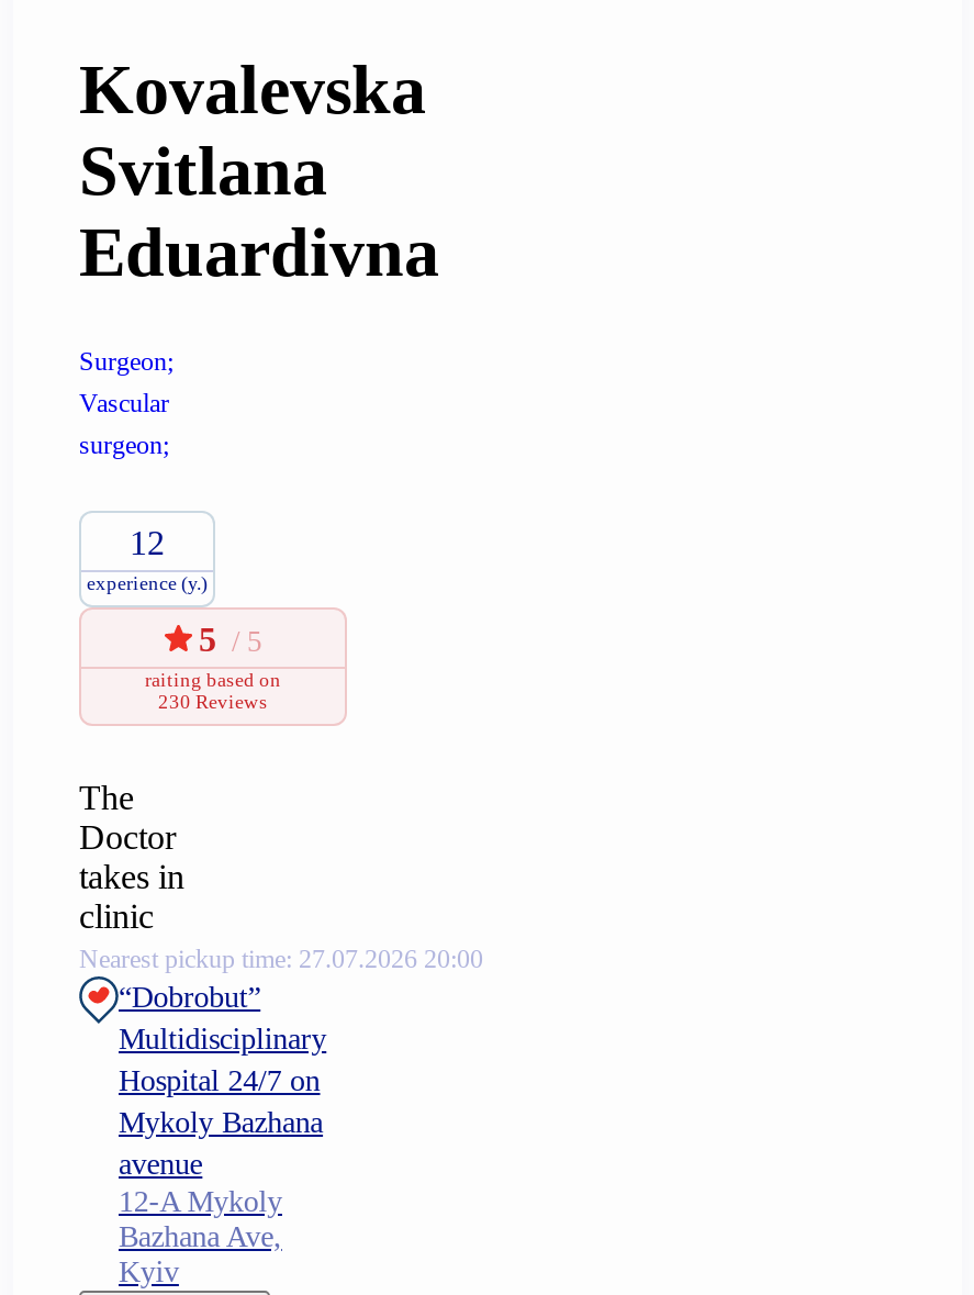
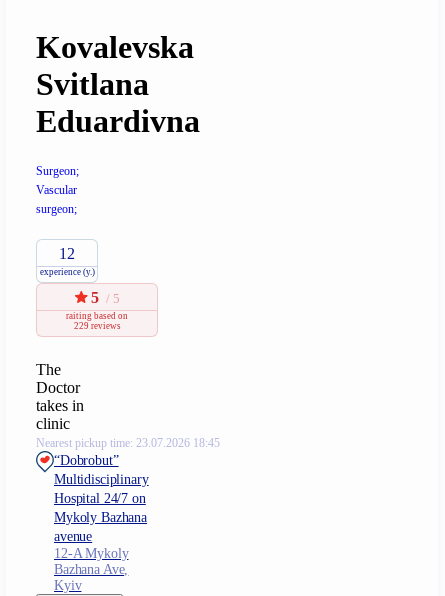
- 230 Reviews
+ 229 reviews

- Nearest pickup time: 27.07.2026 20:00
+ Nearest pickup time: 23.07.2026 18:45
